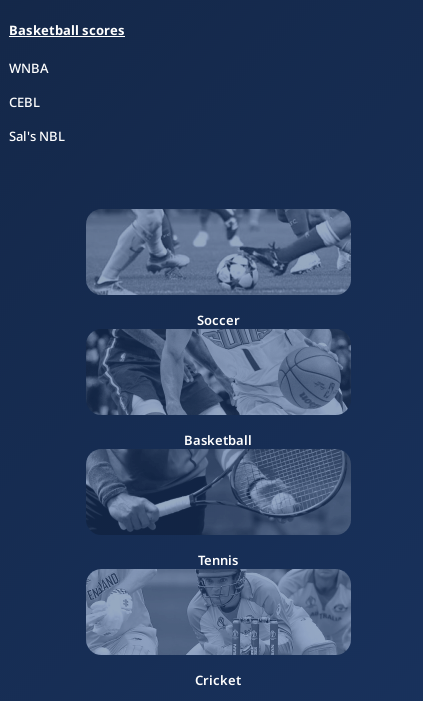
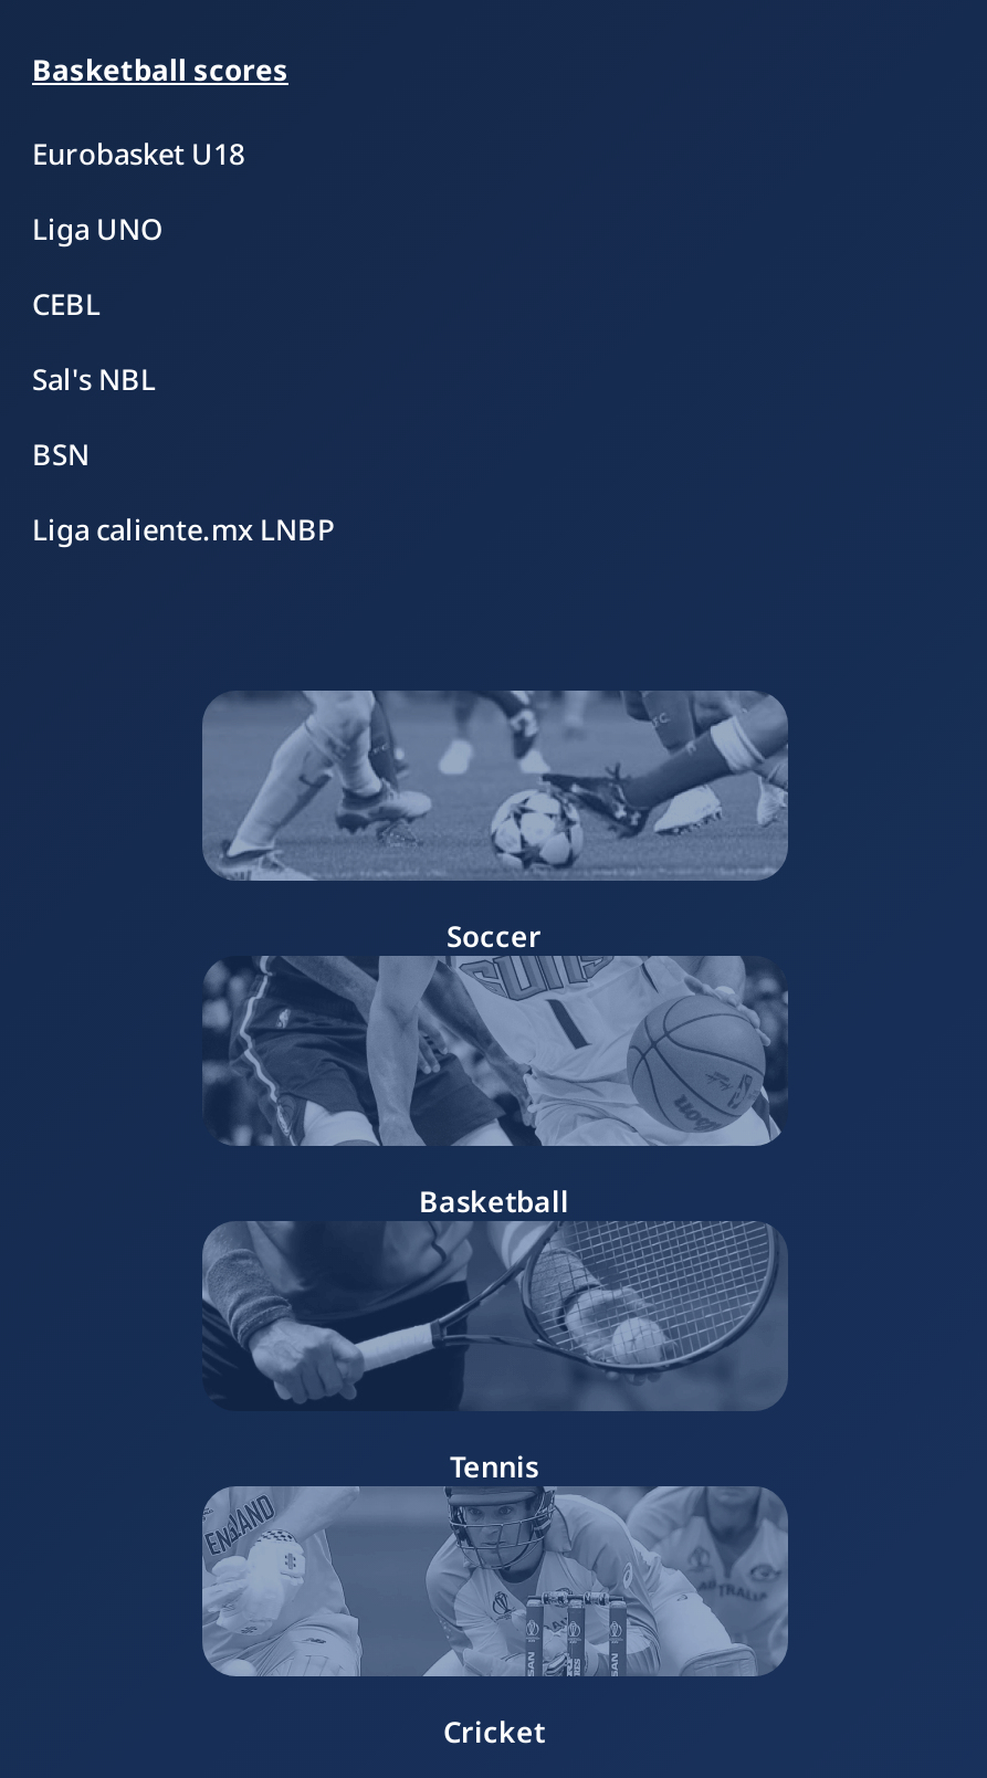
- WNBA
+ Eurobasket U18
+ Liga UNO

+ BSN
+ Liga caliente.mx LNBP
